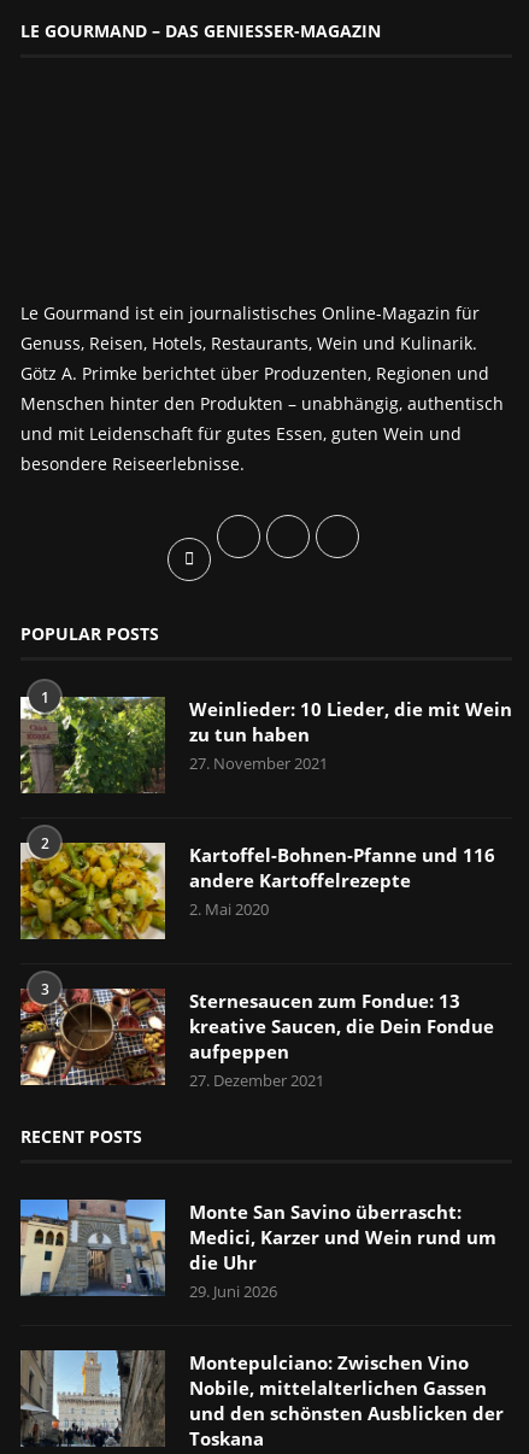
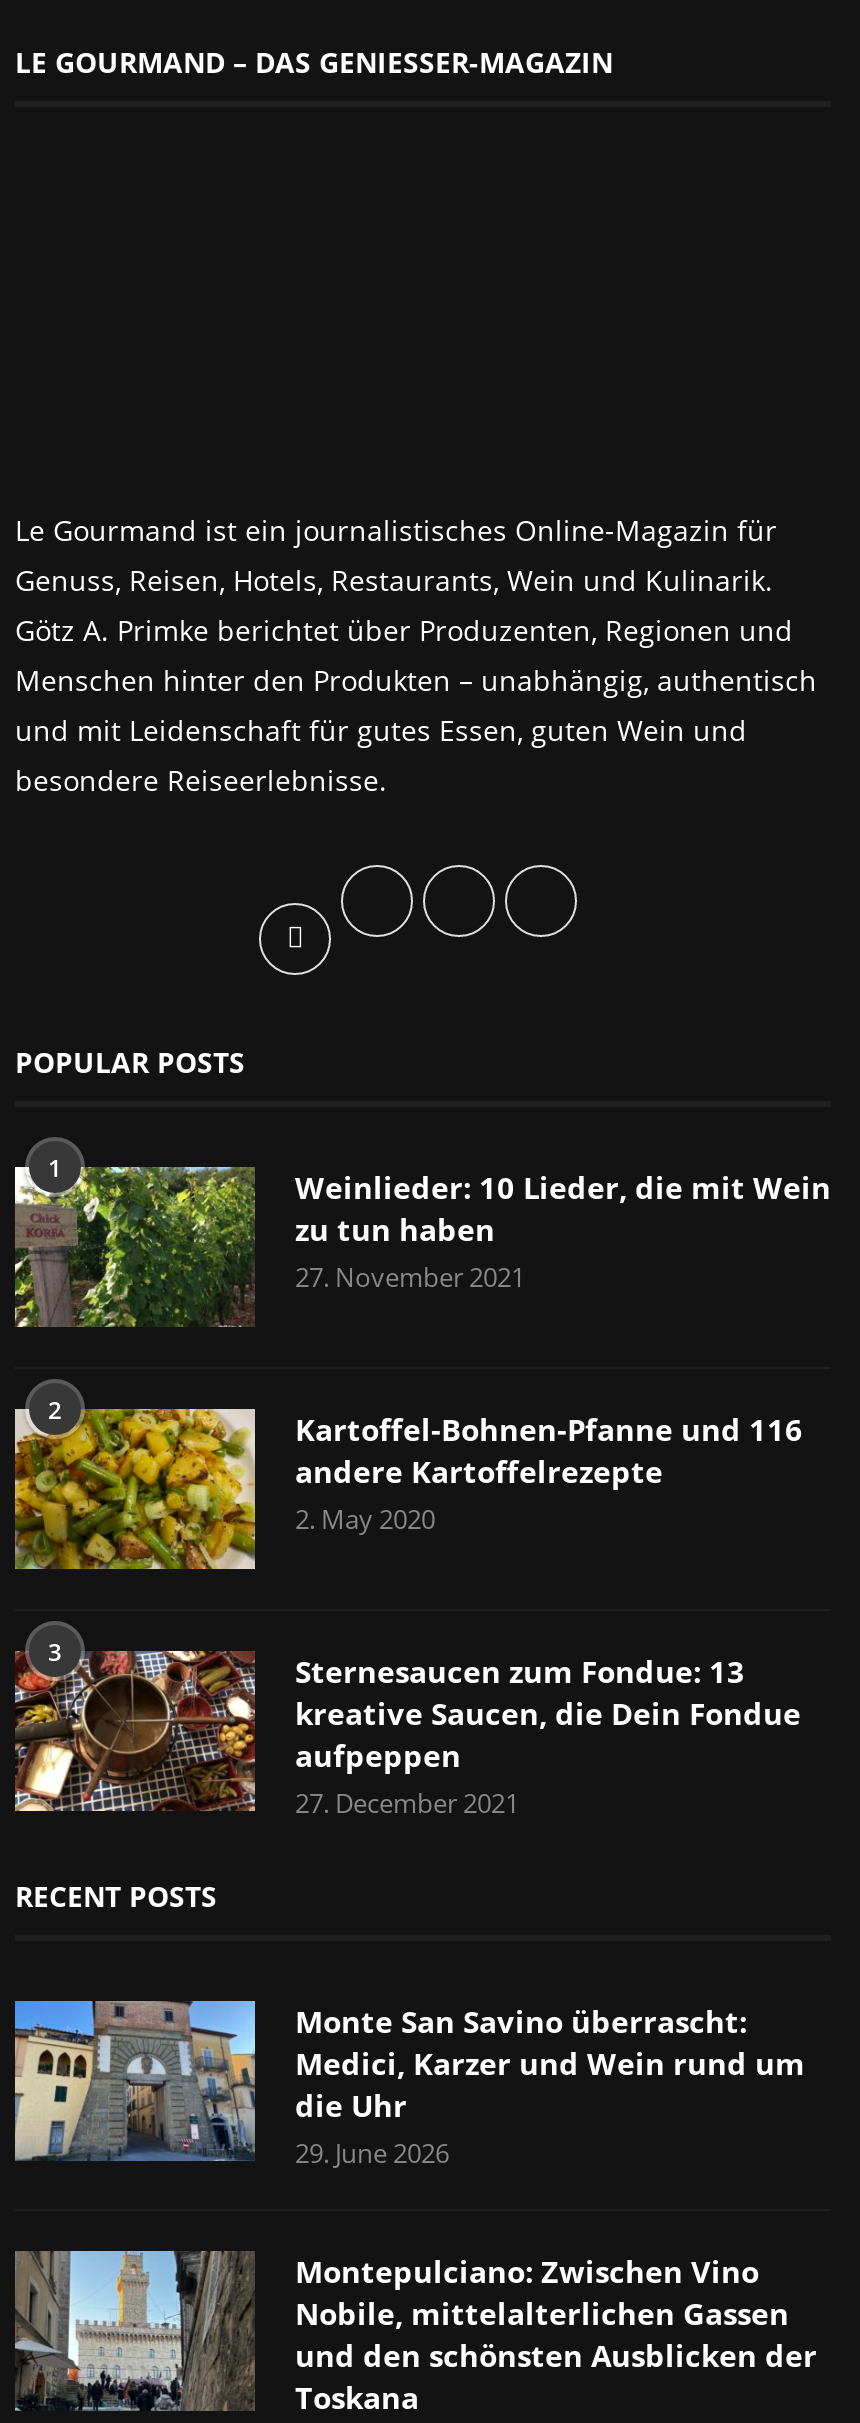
- 2. Mai 2020
+ 2. May 2020

- 27. Dezember 2021
+ 27. December 2021

- 29. Juni 2026
+ 29. June 2026
